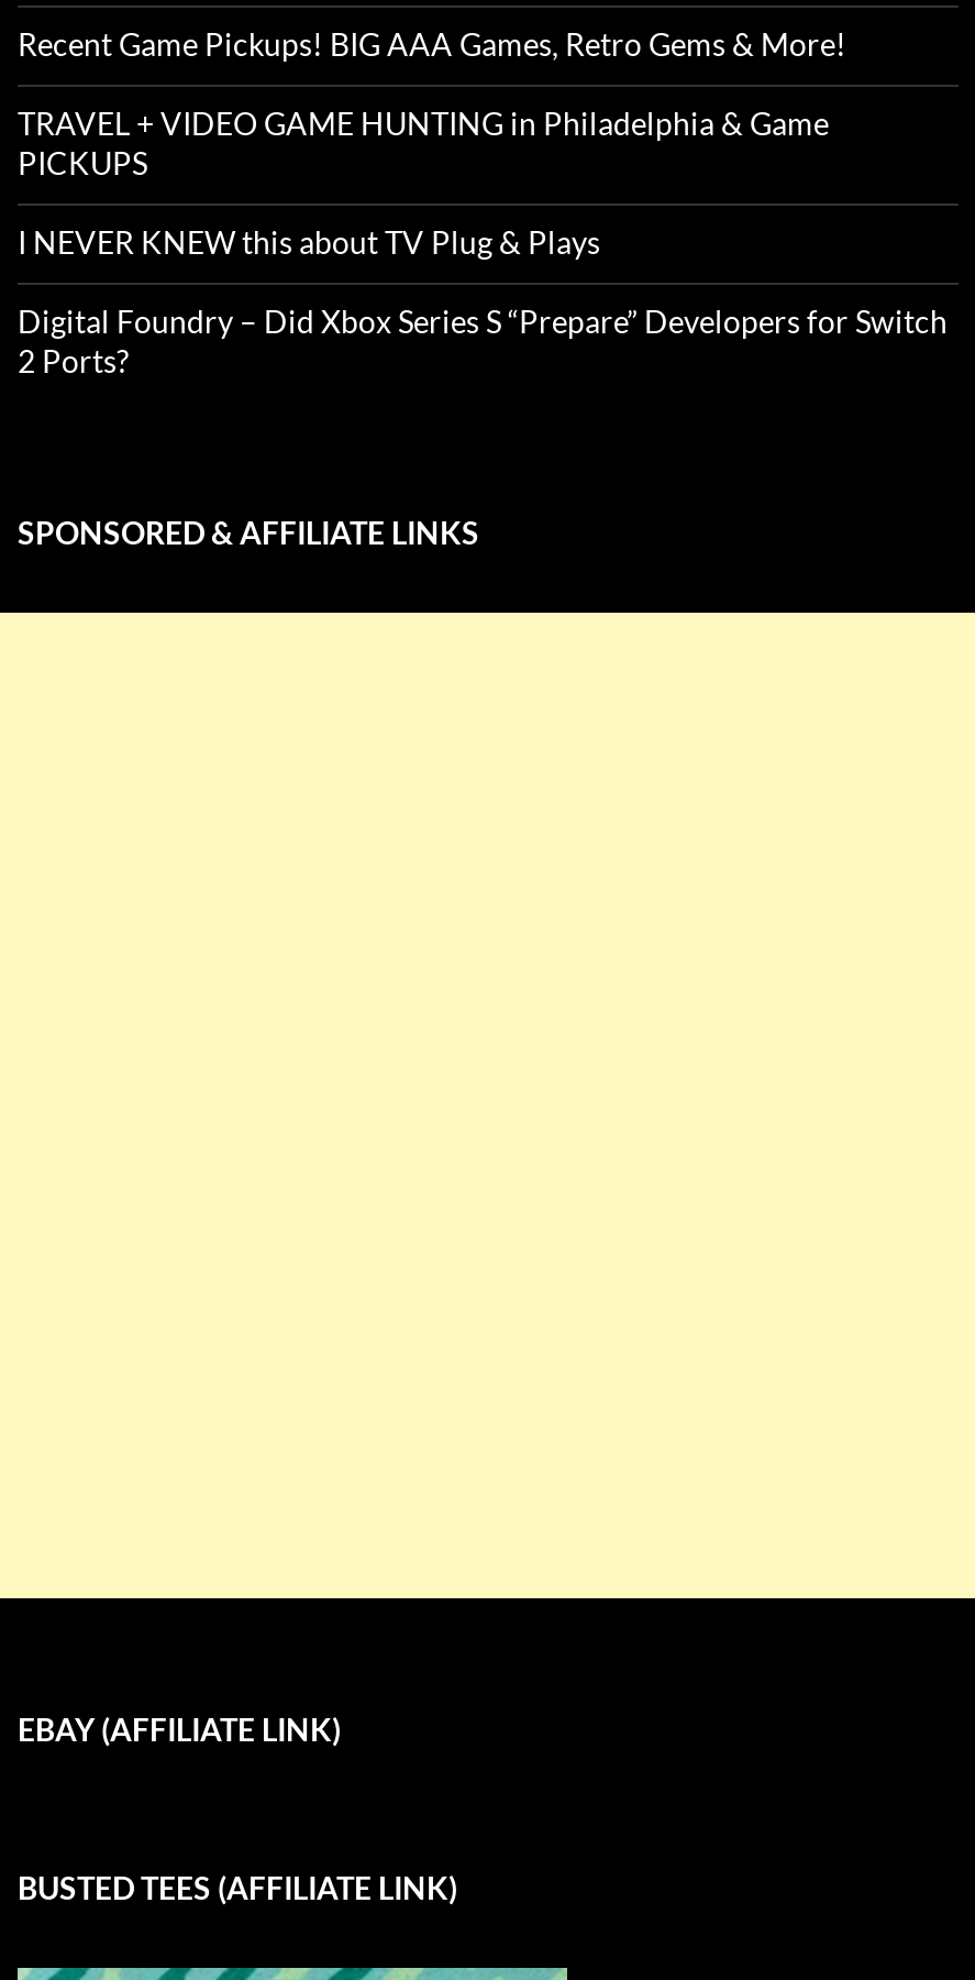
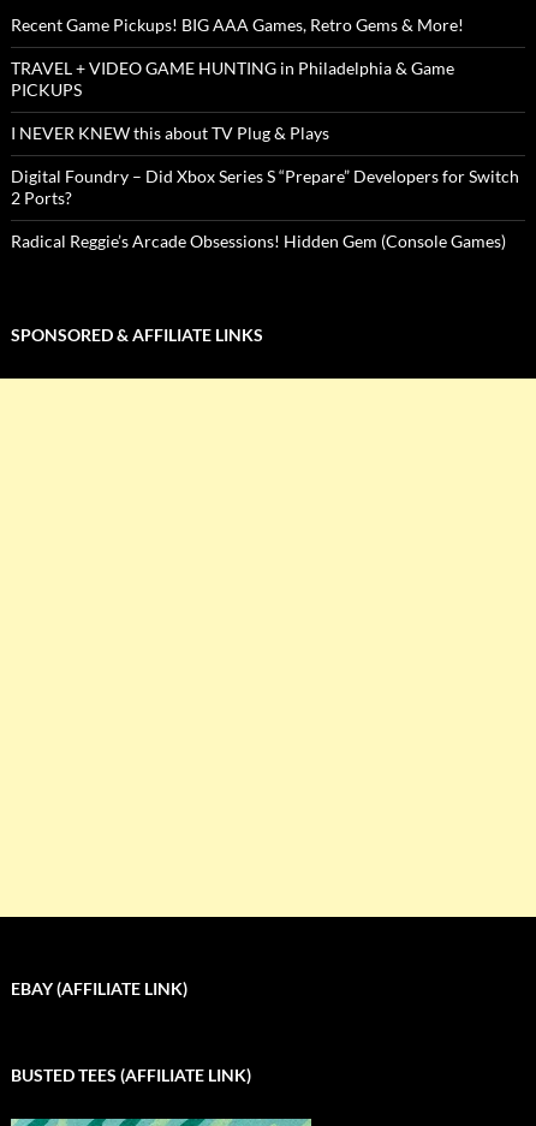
+ Radical Reggie’s Arcade Obsessions! Hidden Gem (Console Games)
